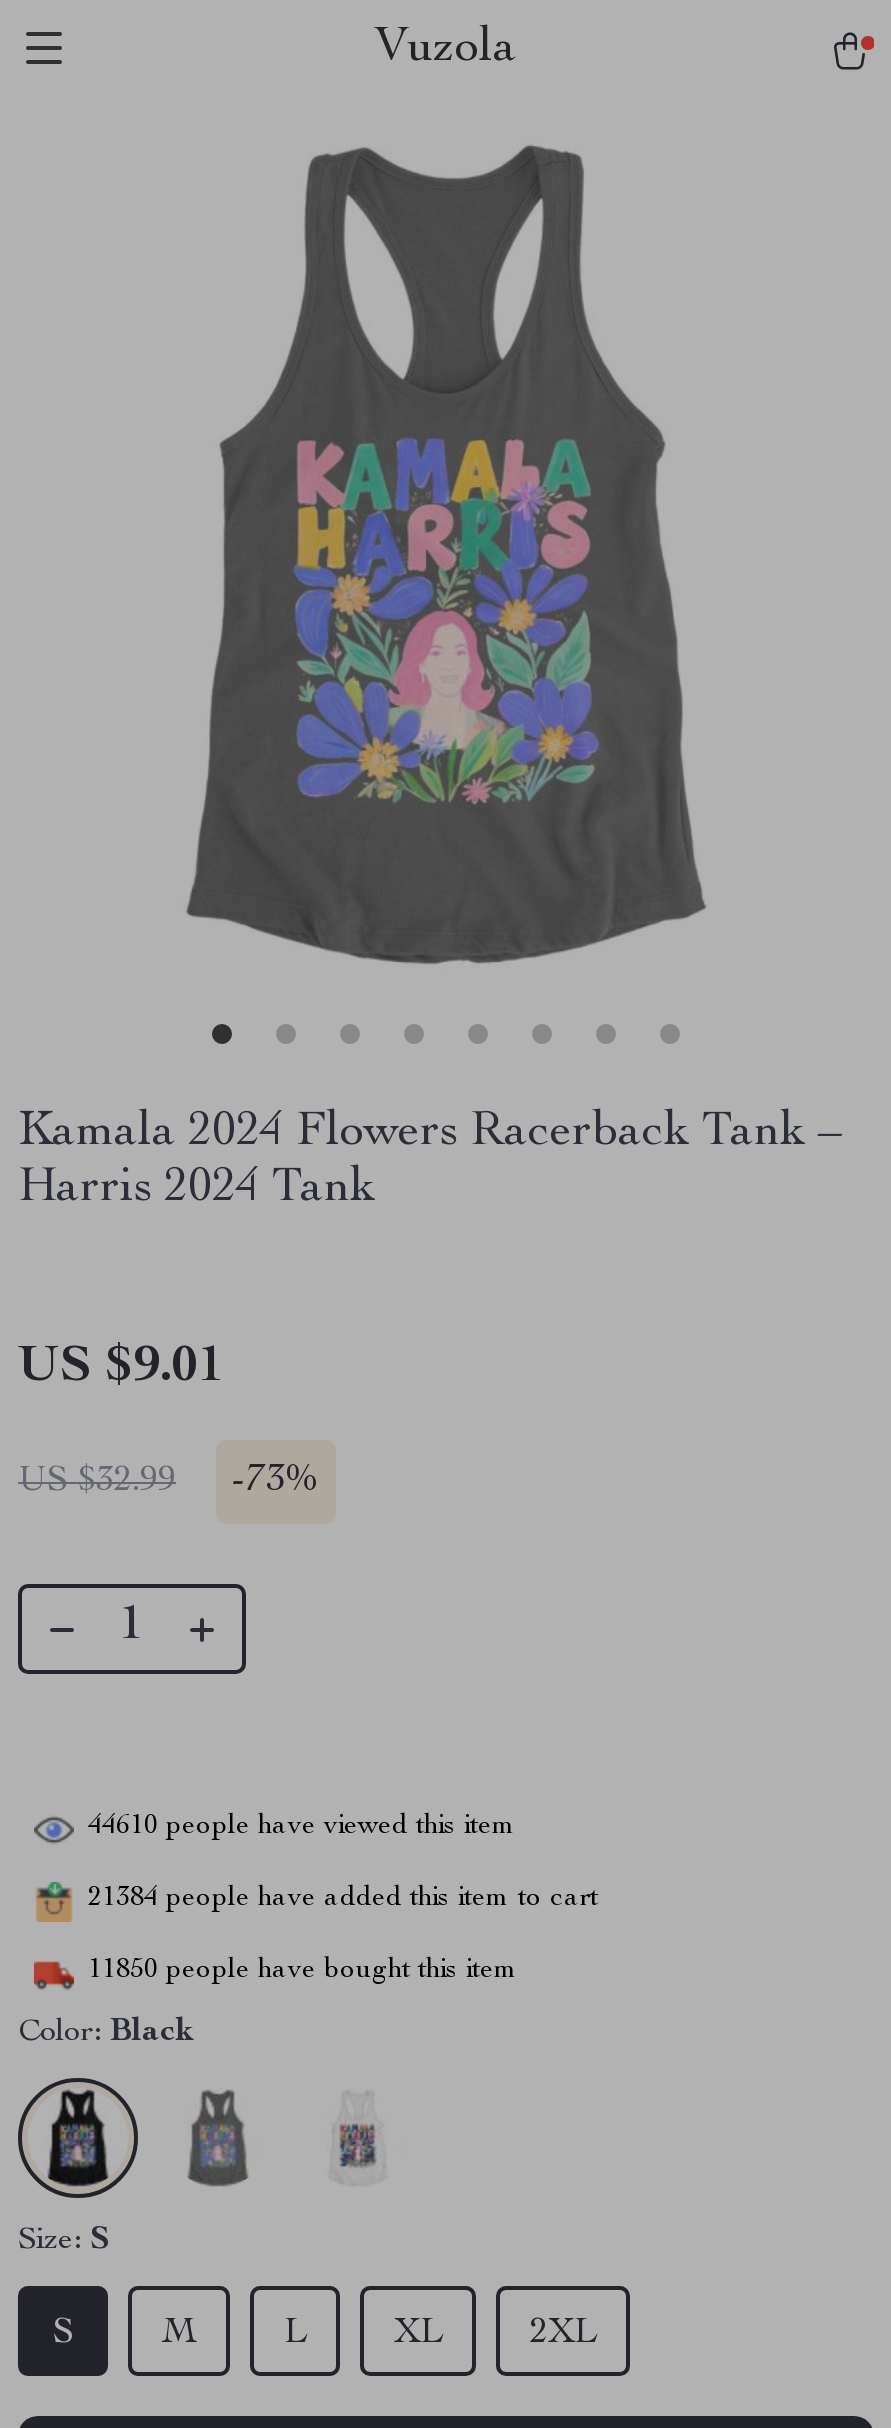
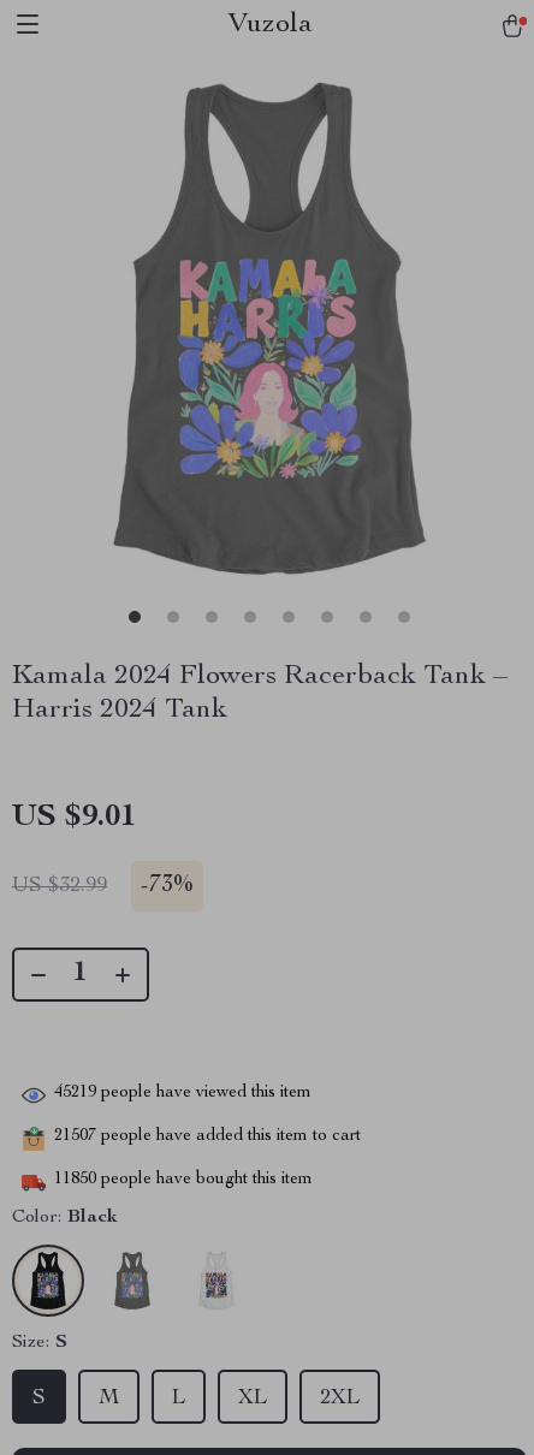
- 44610 people have viewed this item
+ 45219 people have viewed this item

- 21384 people have added this item to cart
+ 21507 people have added this item to cart
